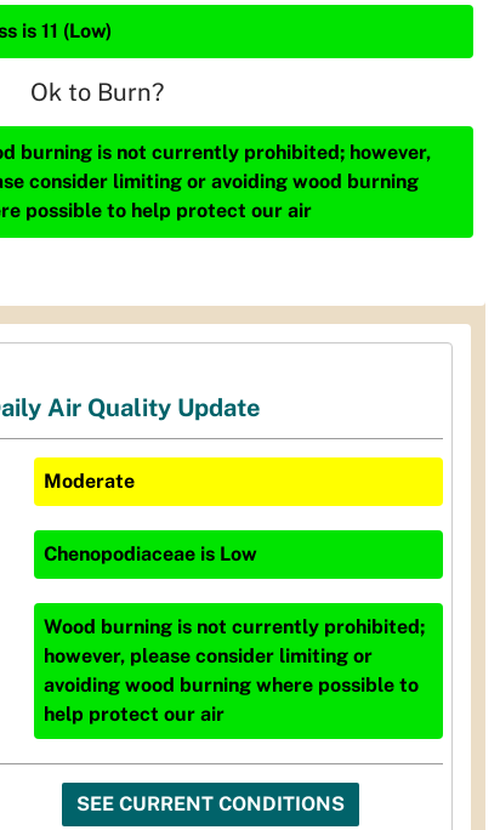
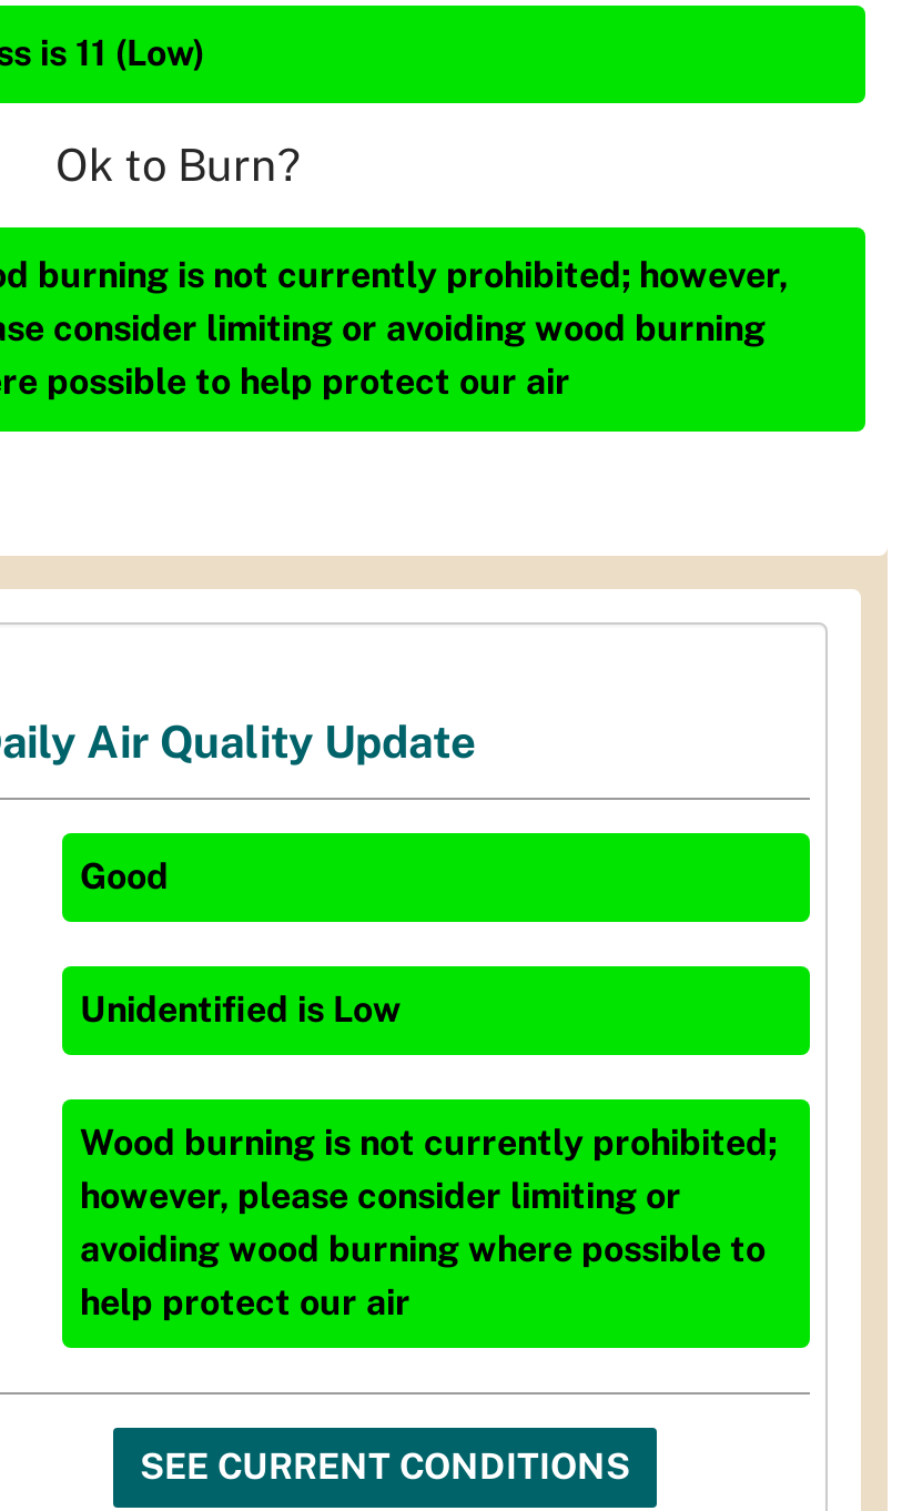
- Moderate
+ Good

- Chenopodiaceae is Low
+ Unidentified is Low
